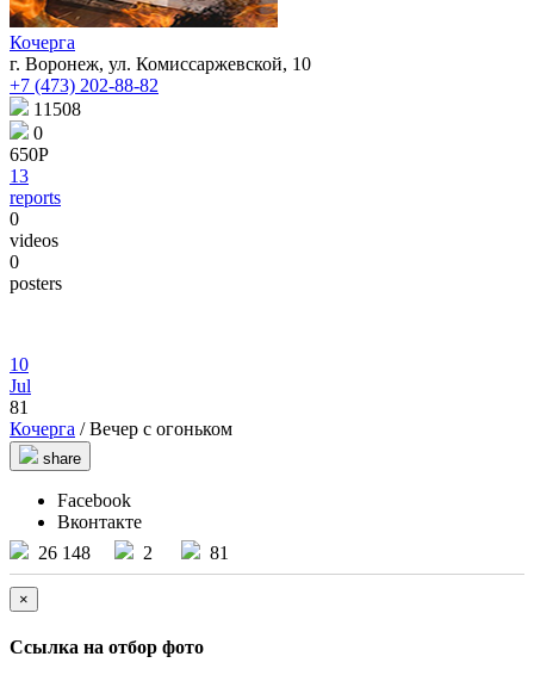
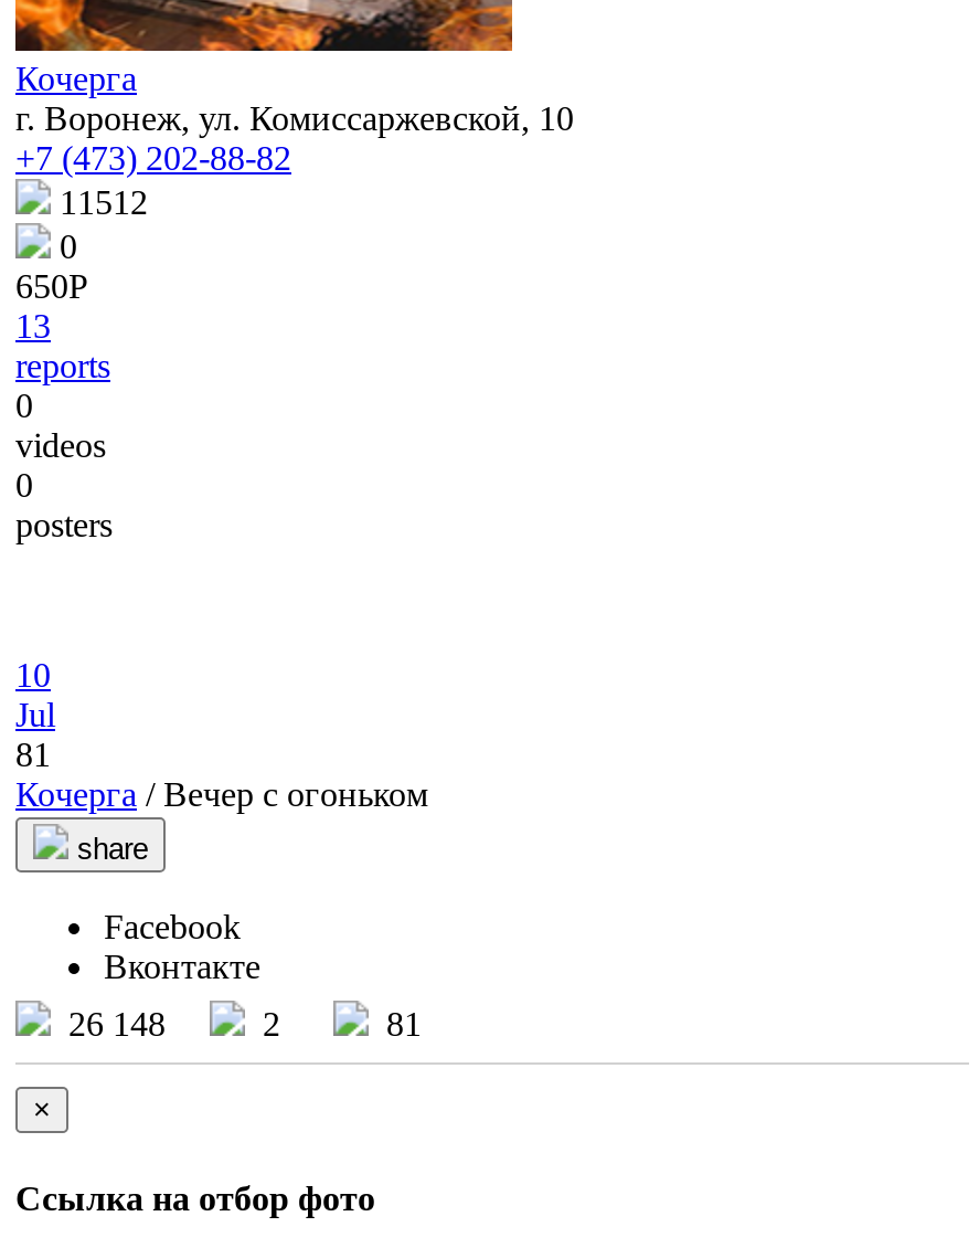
- 11508
+ 11512
